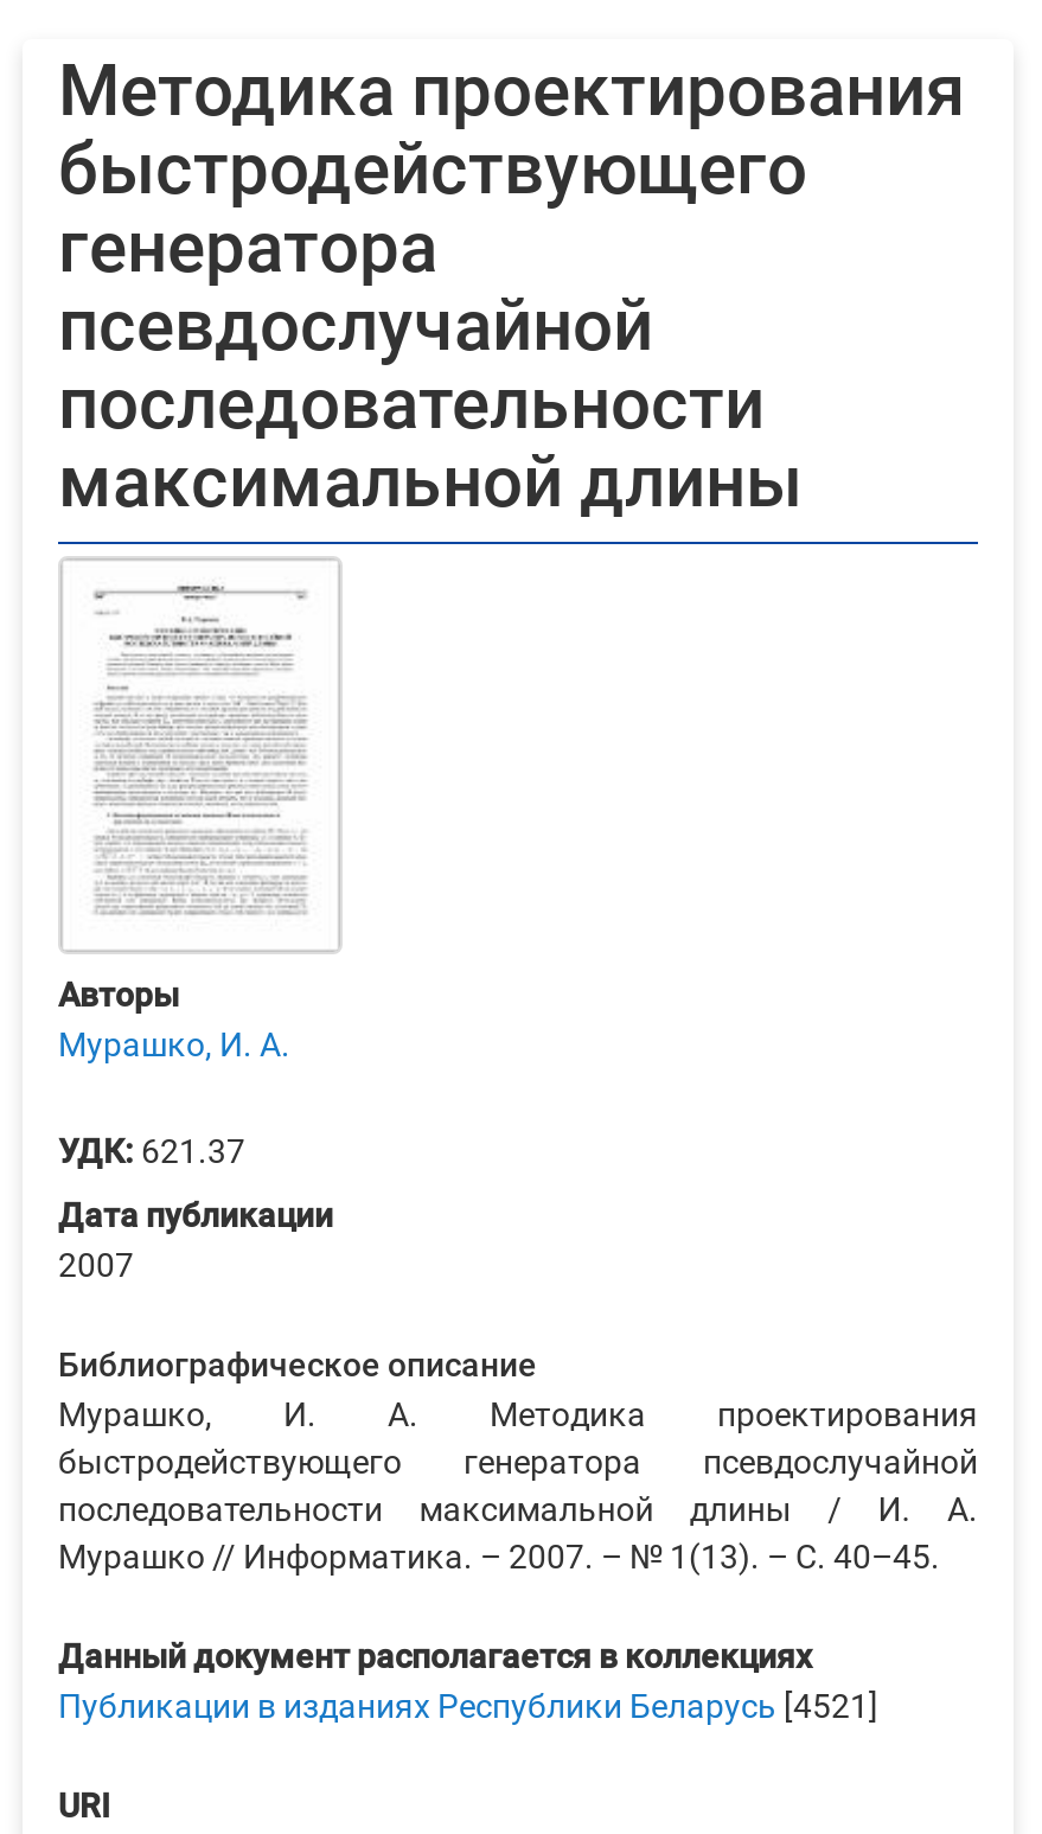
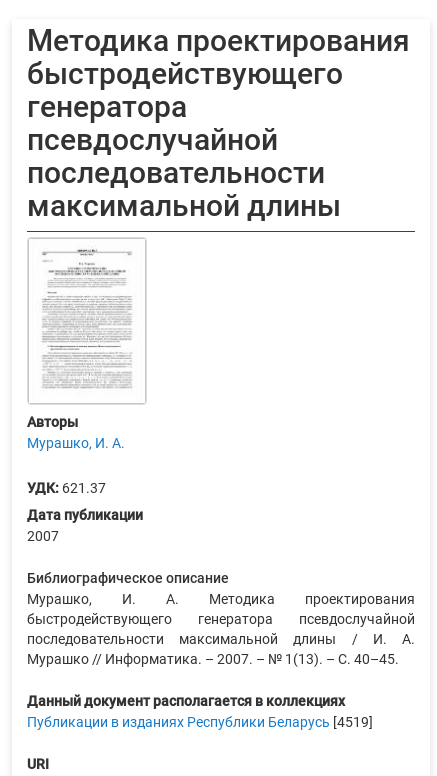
- Публикации в изданиях Республики Беларусь [4521]
+ Публикации в изданиях Республики Беларусь [4519]
